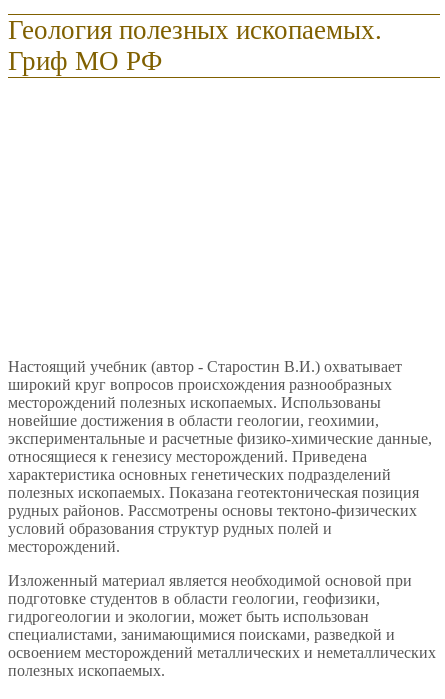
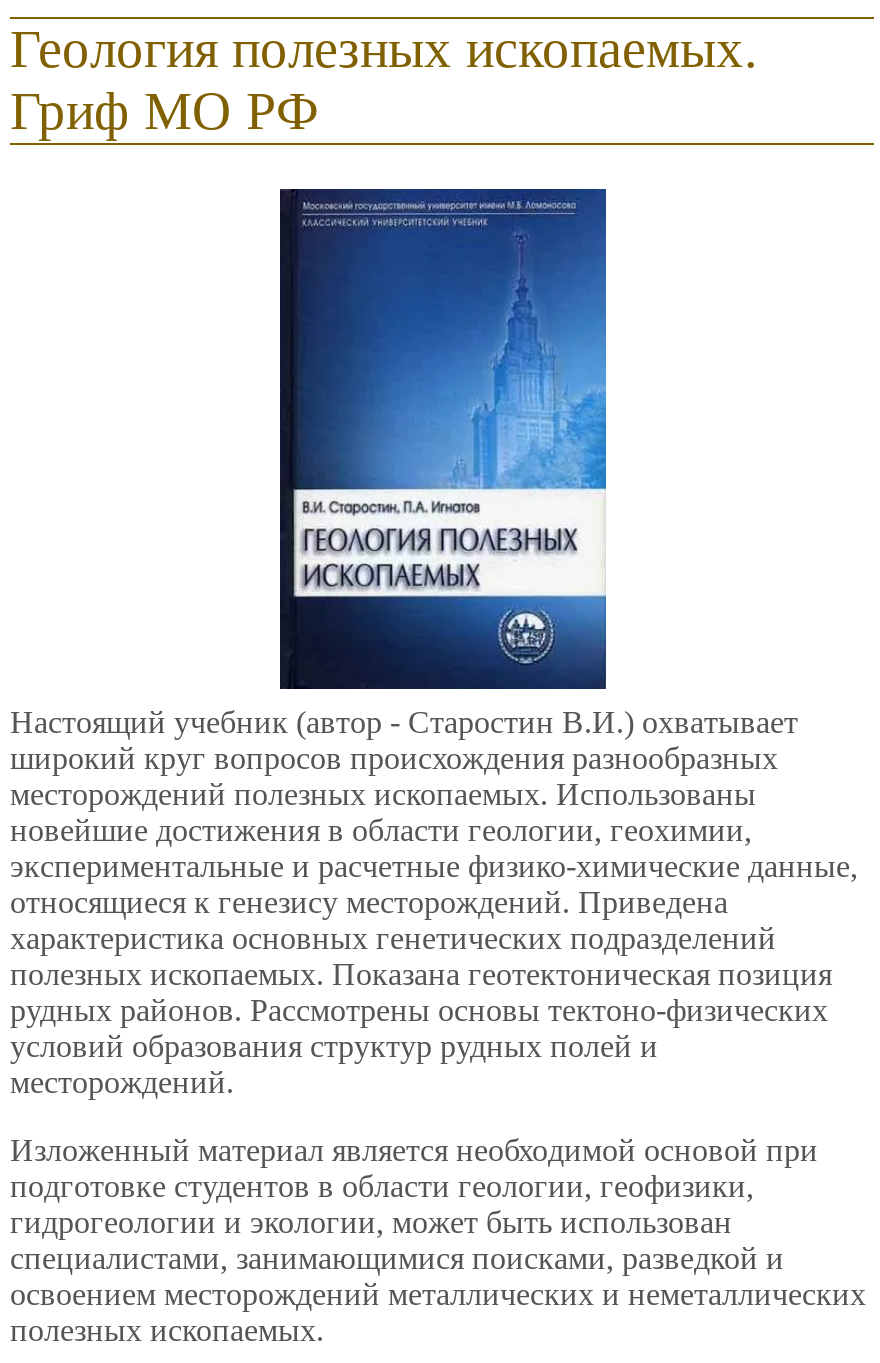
+ [image]
